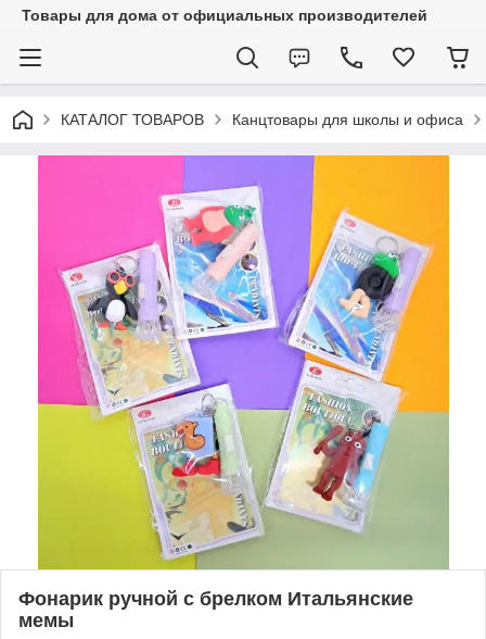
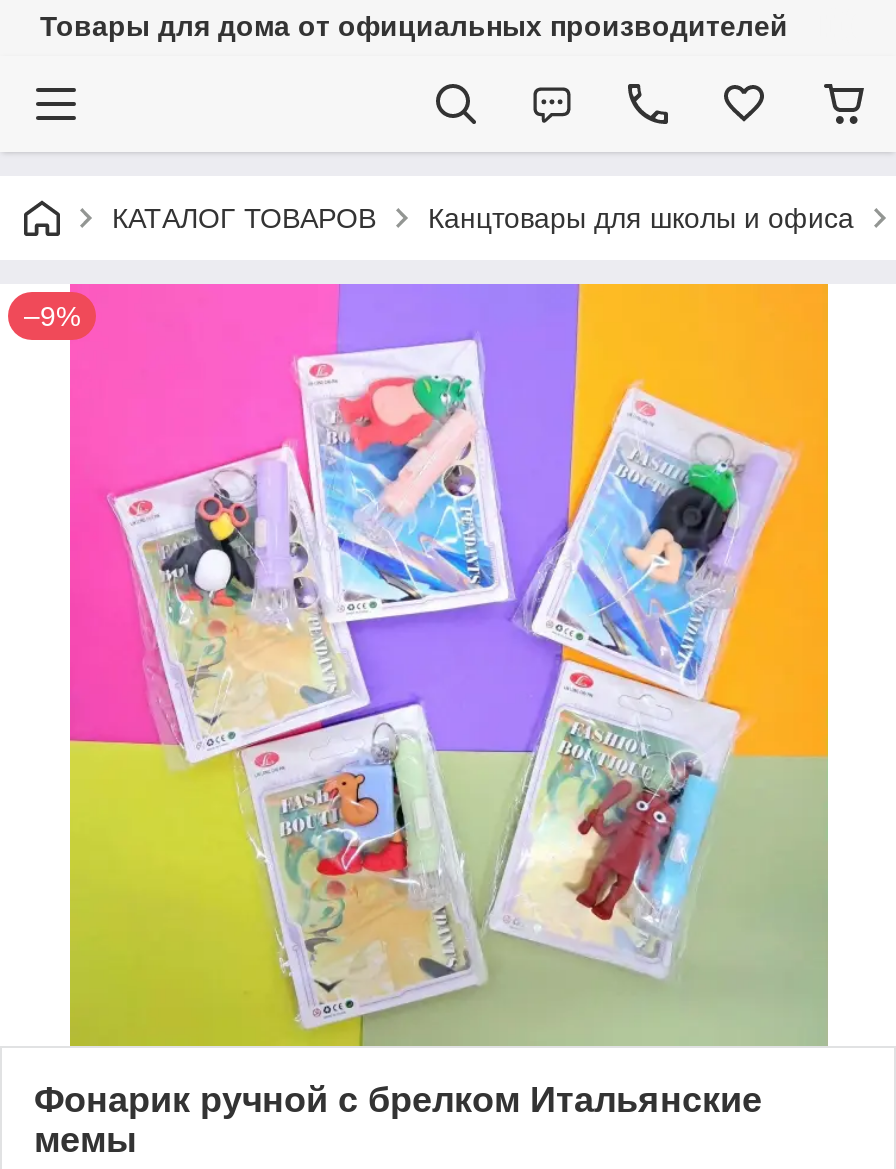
+ –9%
